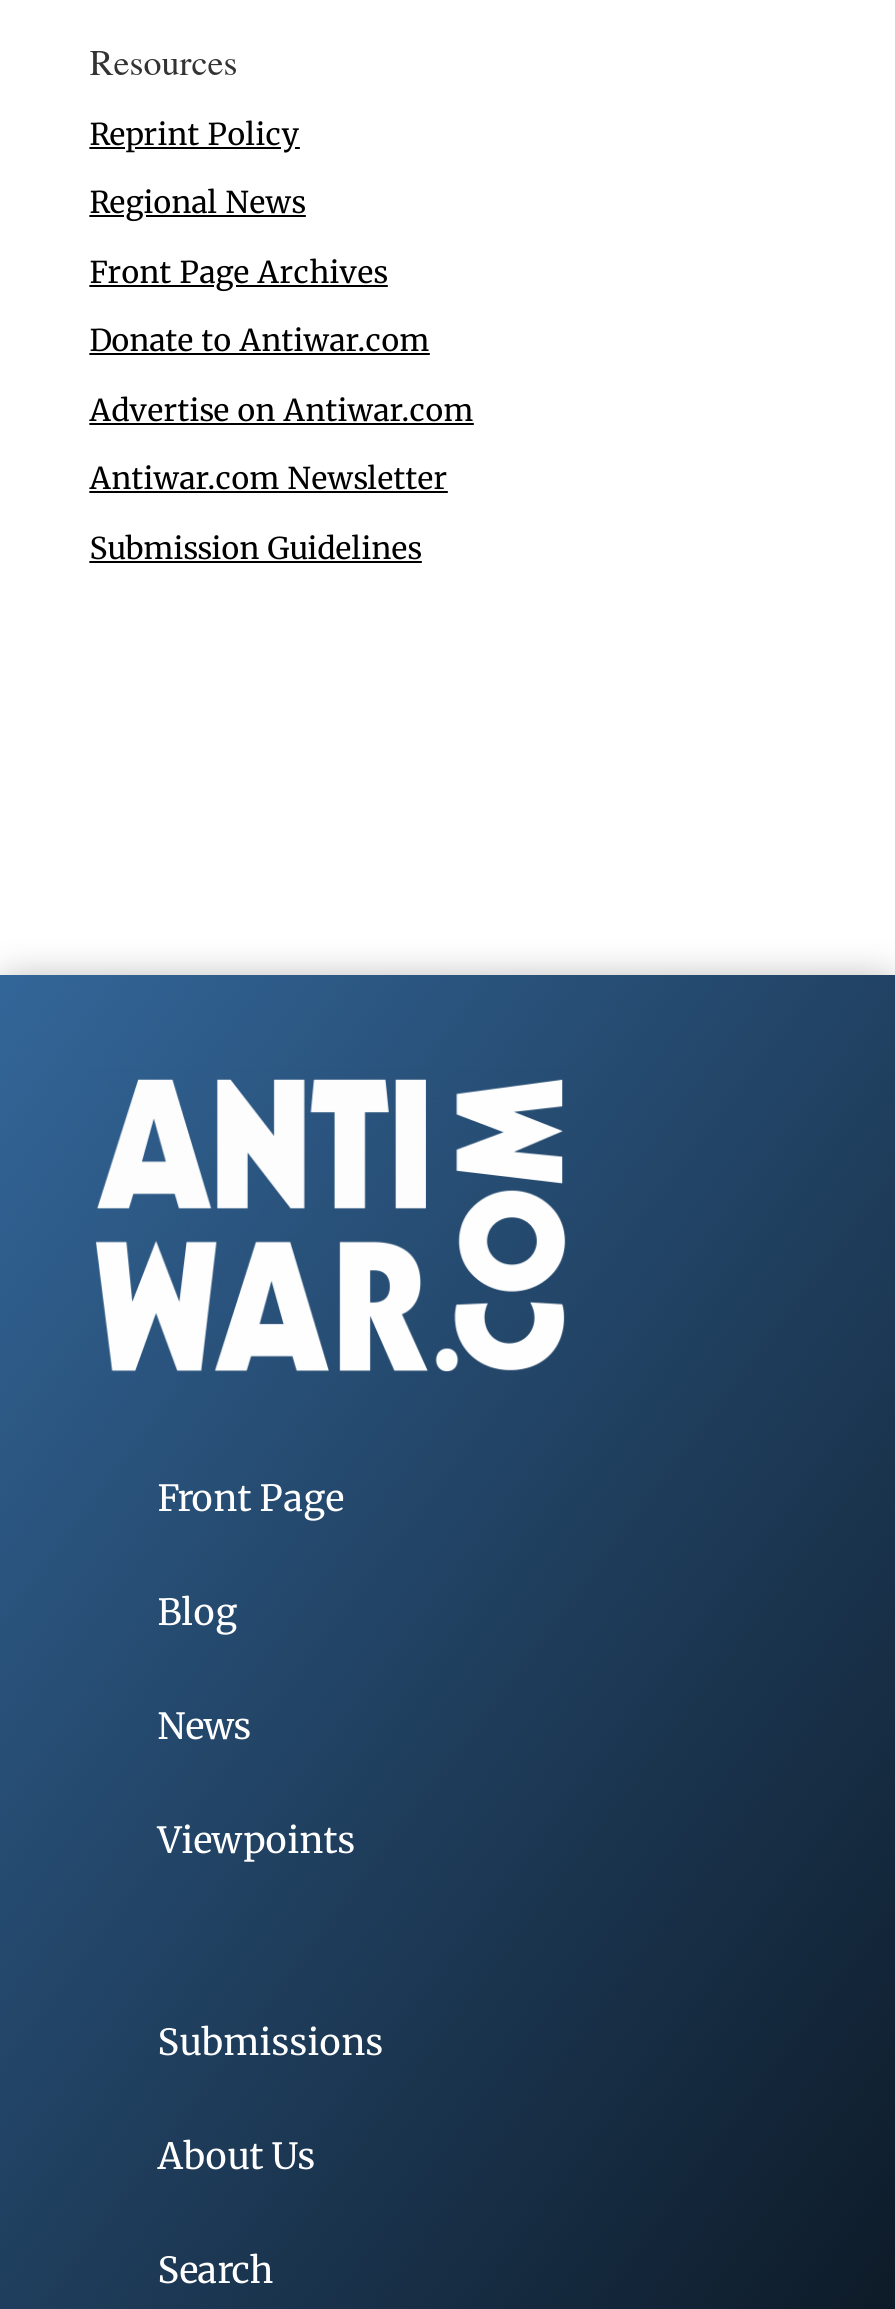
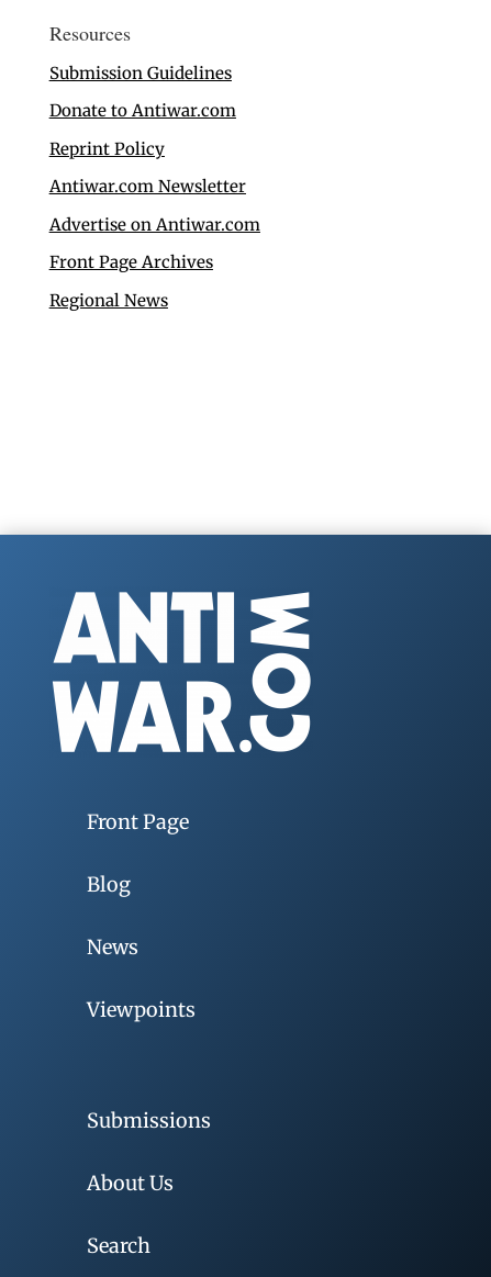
moved down: Donate to Antiwar.com | Reprint Policy | Antiwar.com Newsletter | Advertise on Antiwar.com | Front Page Archives | Regional News

moved up: Submission Guidelines
